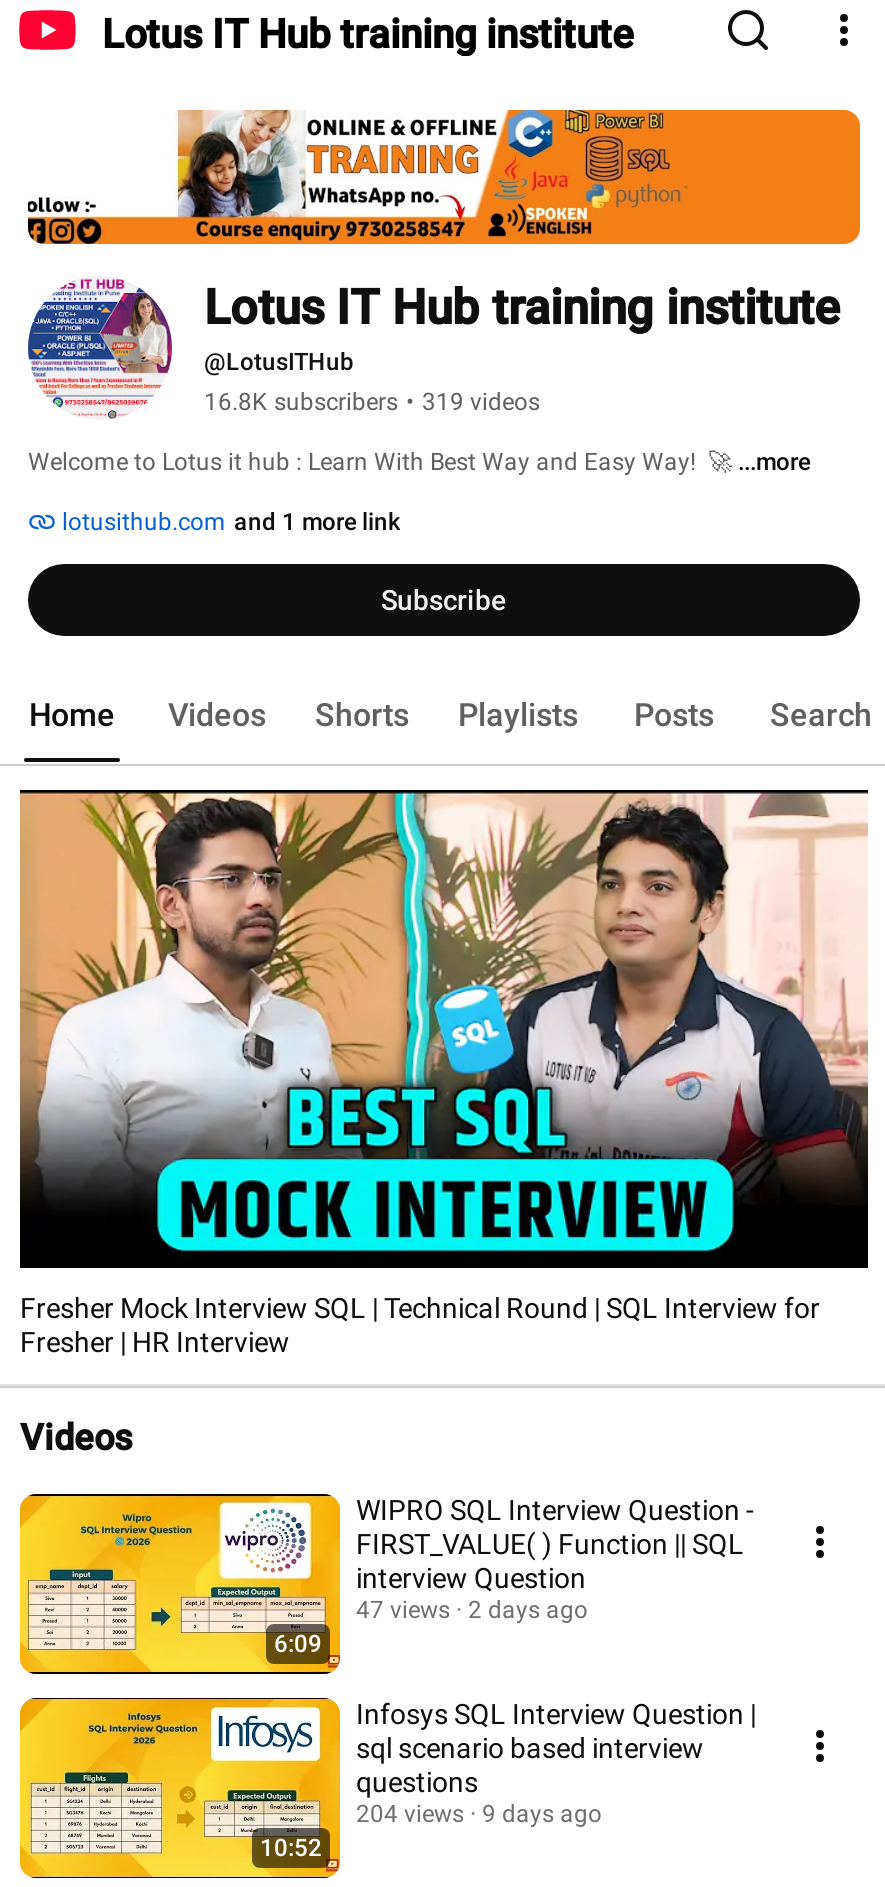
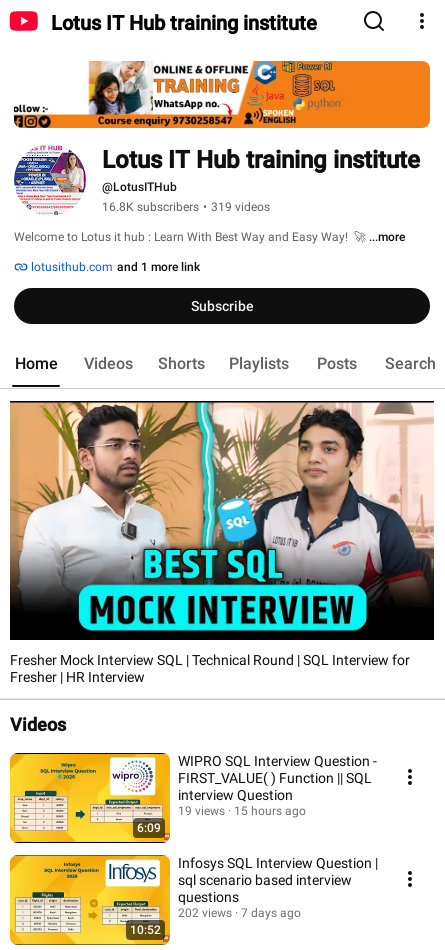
- 47 views
+ 19 views

- 2 days ago
+ 15 hours ago

- 204 views
+ 202 views

- 9 days ago
+ 7 days ago
